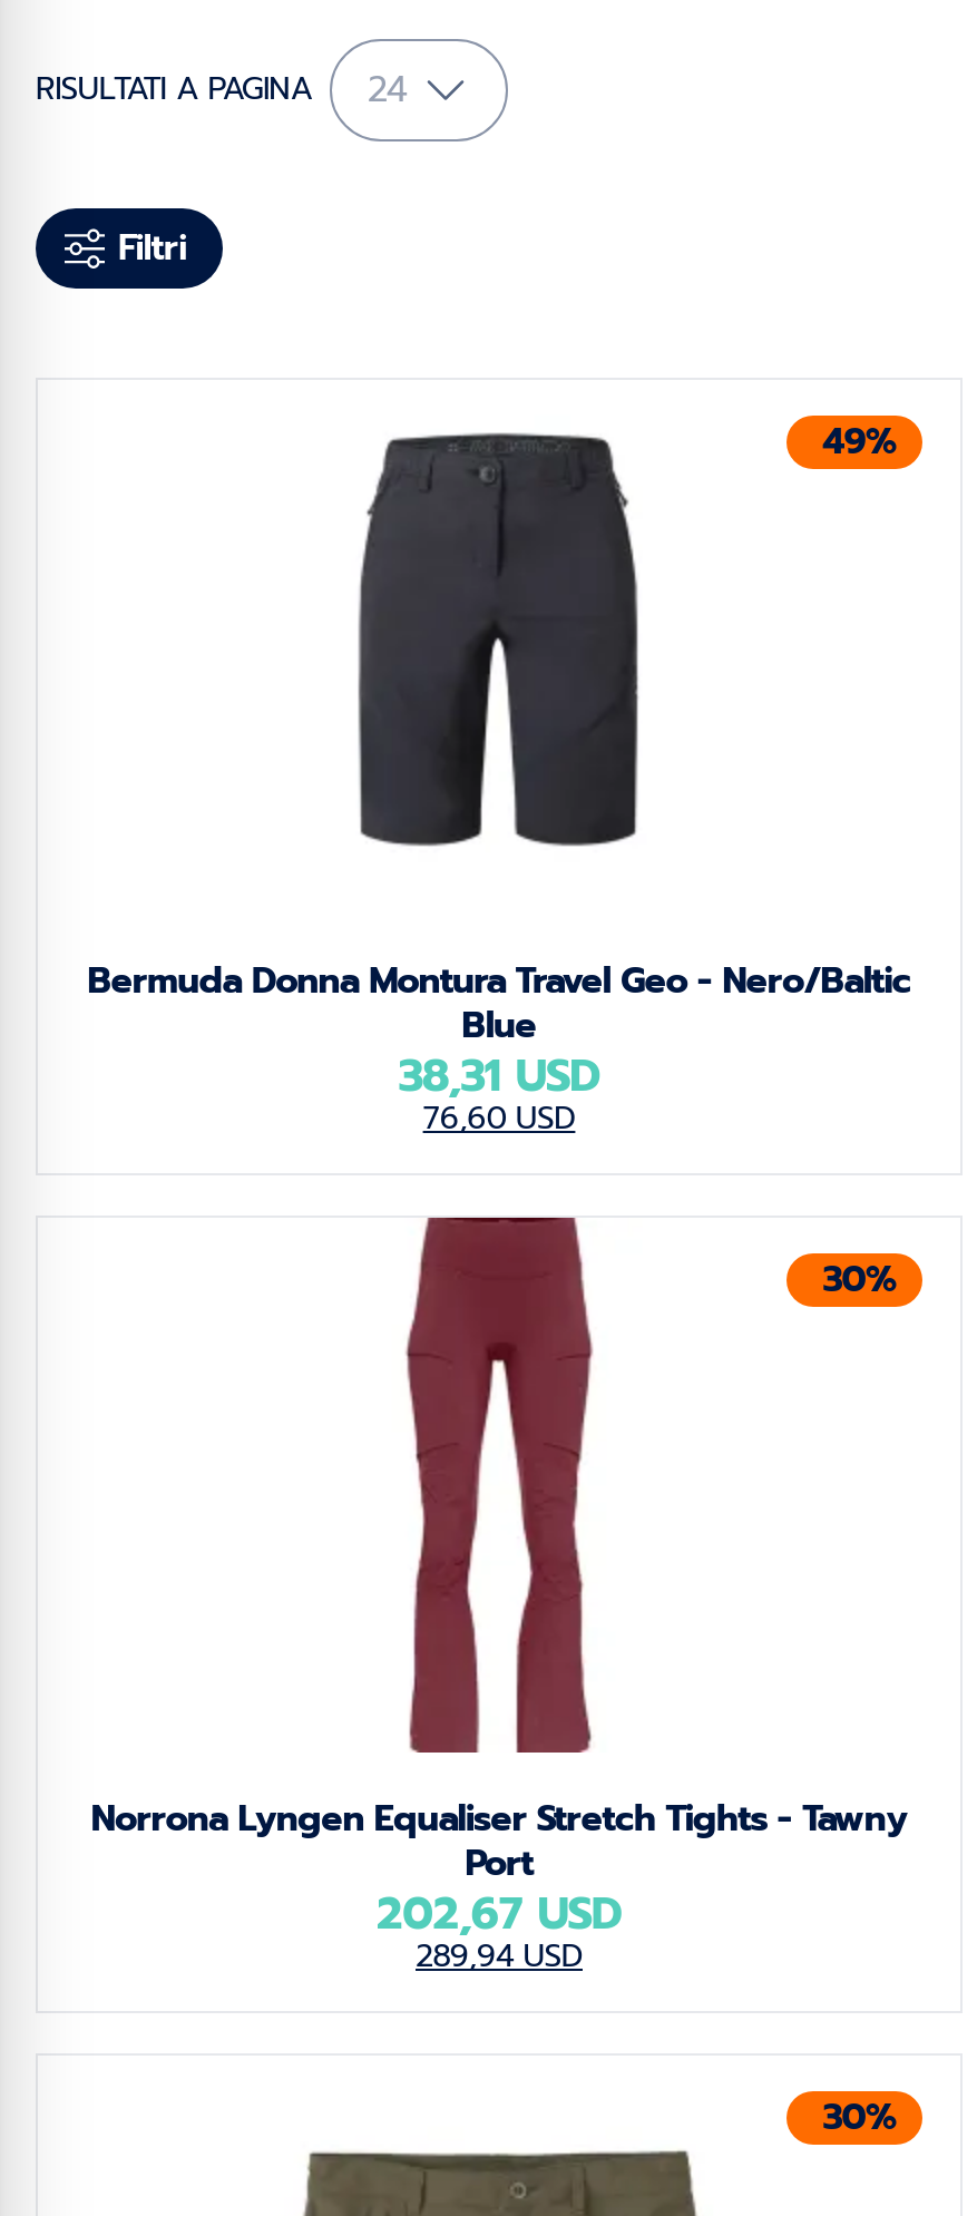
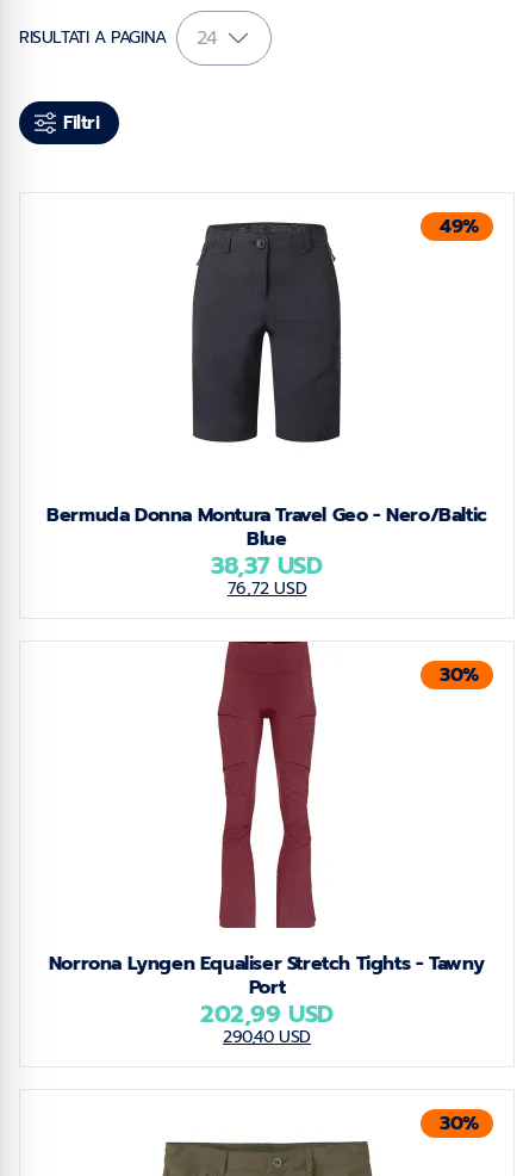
- 38,31 USD
+ 38,37 USD

- 76,60 USD
+ 76,72 USD

- 202,67 USD
+ 202,99 USD

- 289,94 USD
+ 290,40 USD
